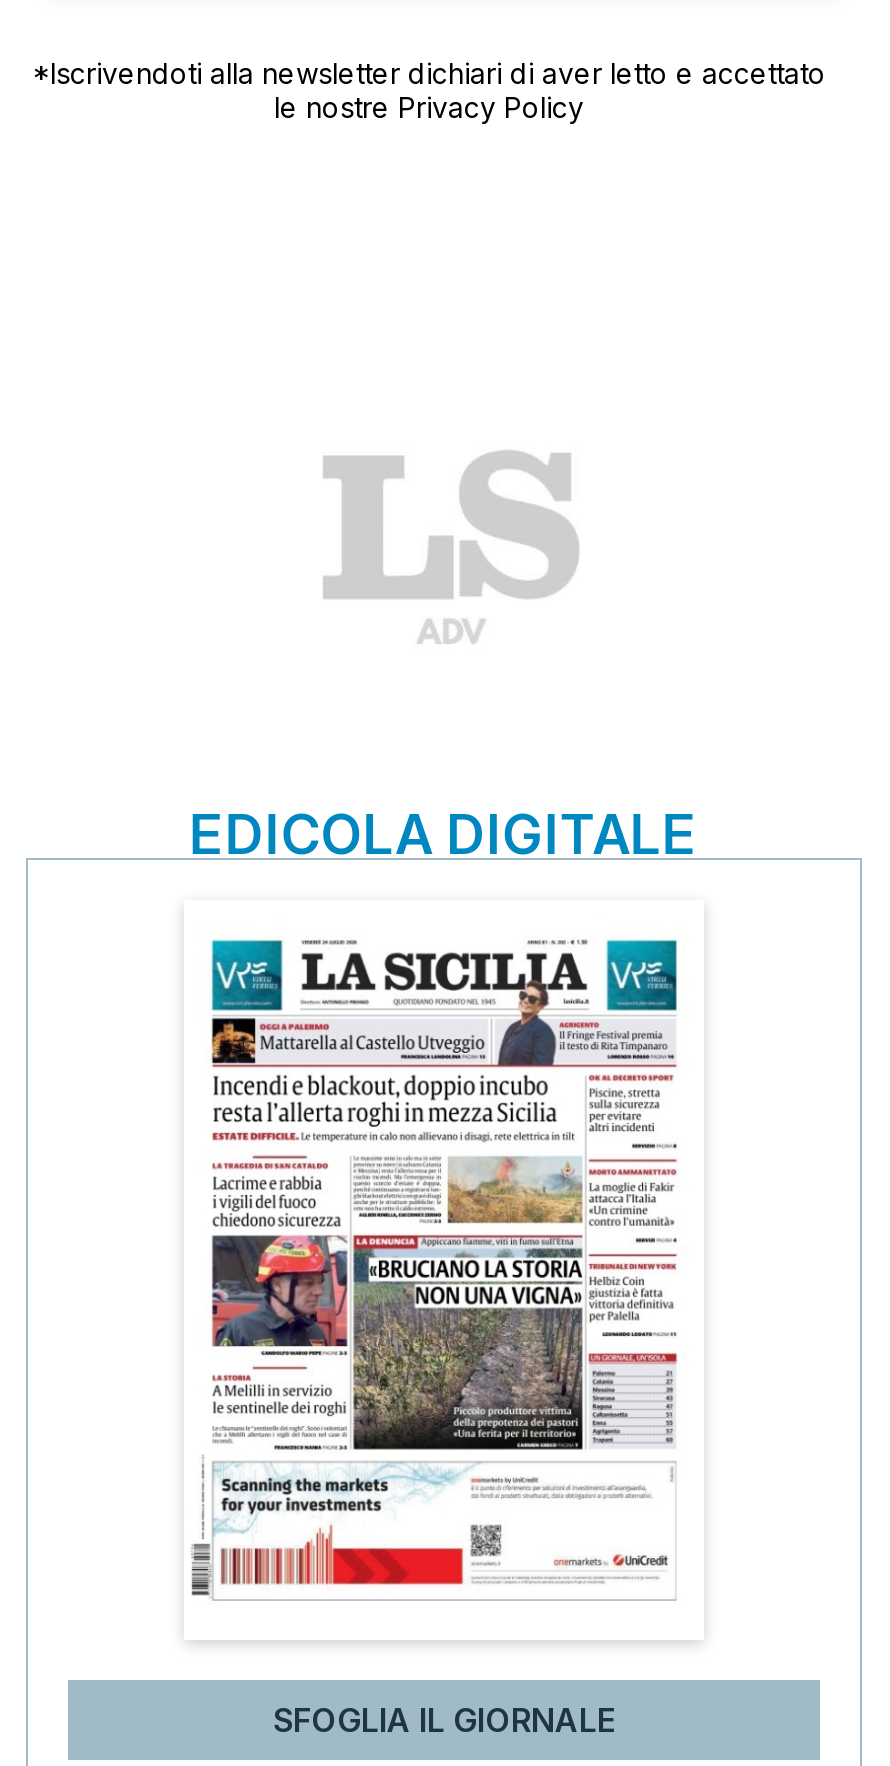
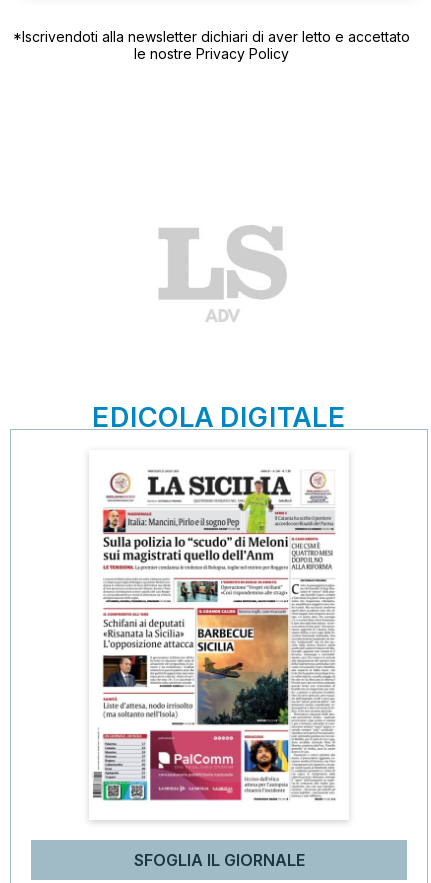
- [image]
+ [image]
